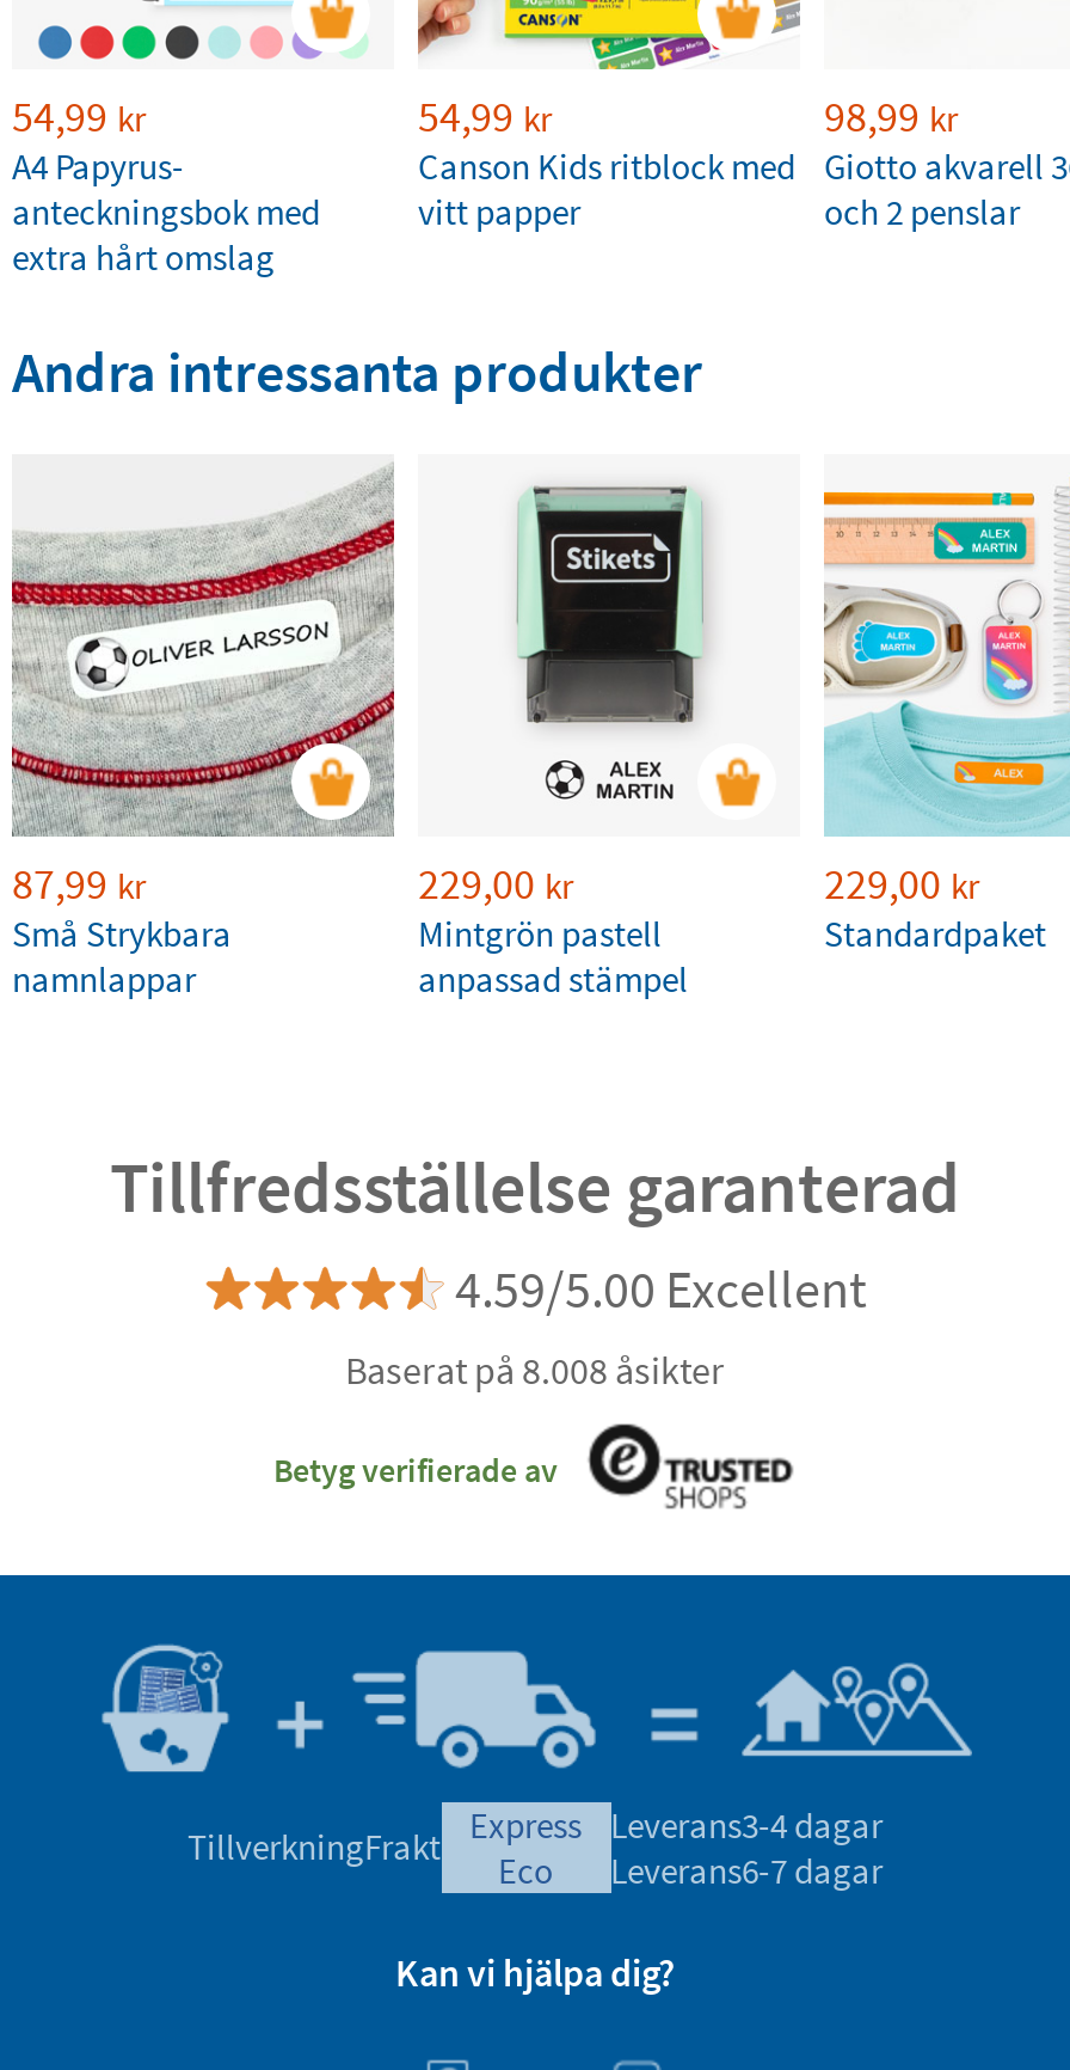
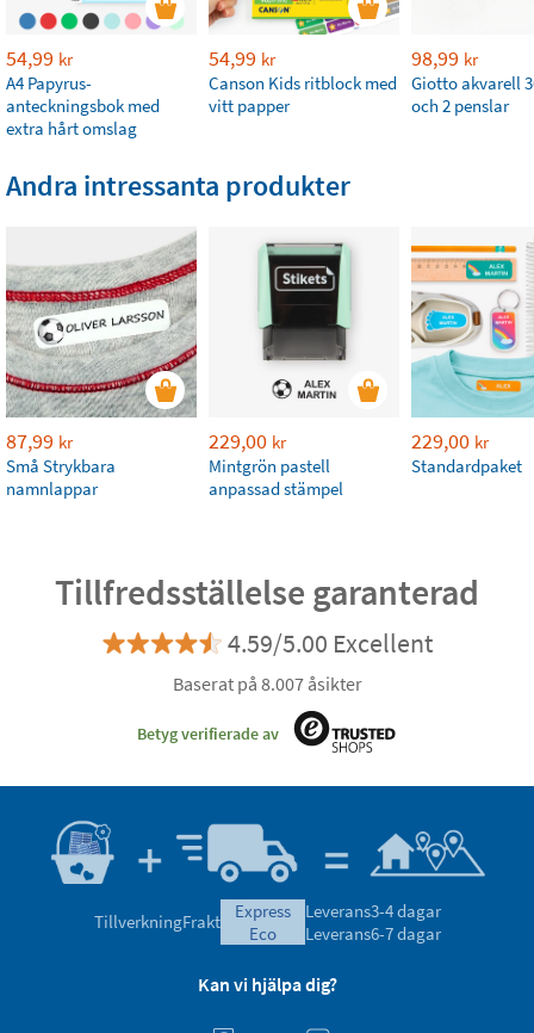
- Baserat på 8.008 åsikter
+ Baserat på 8.007 åsikter
